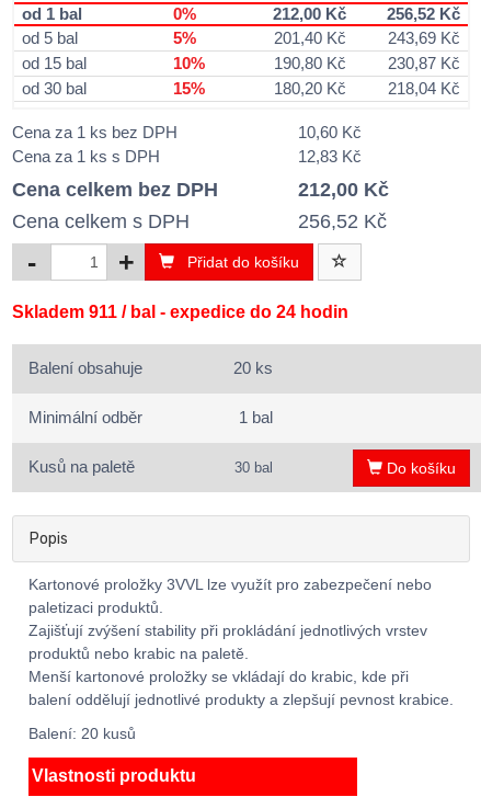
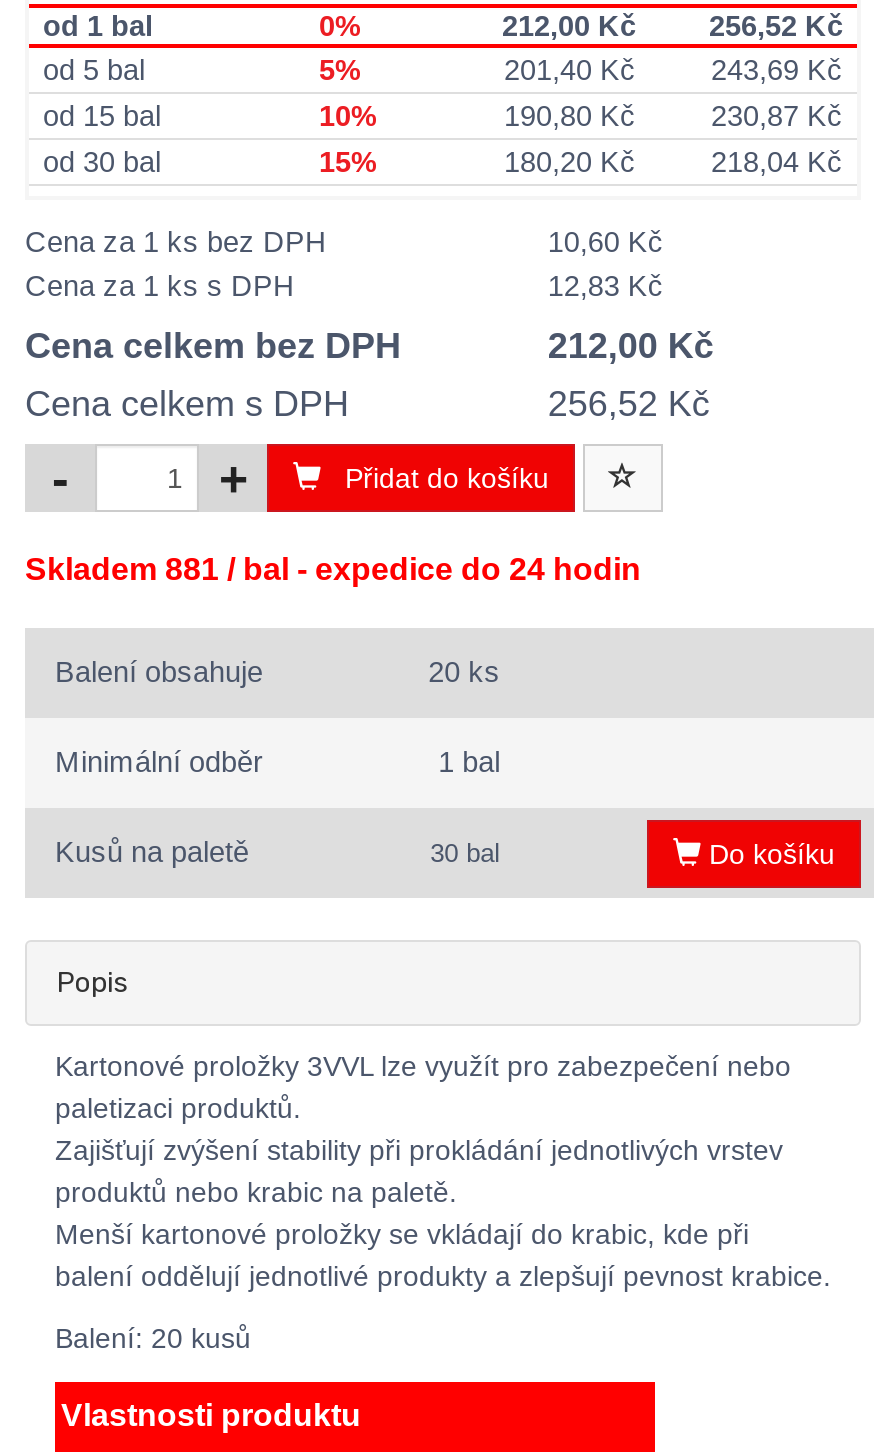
- Skladem 911 / bal - expedice do 24 hodin
+ Skladem 881 / bal - expedice do 24 hodin
